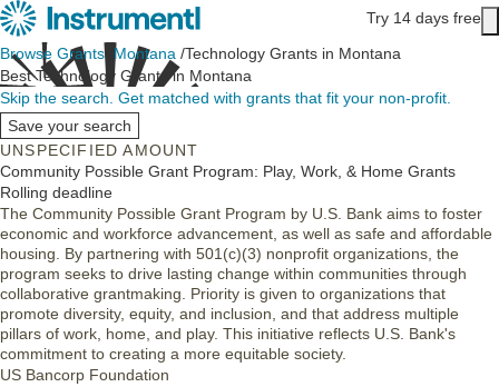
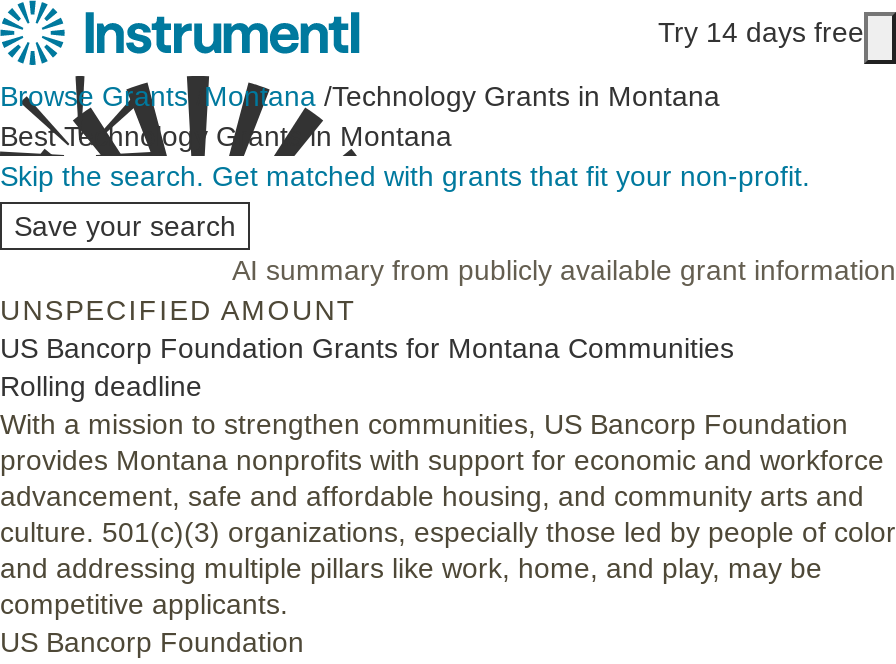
moved down: UNSPECIFIED AMOUNT

+ AI summary from publicly available grant information

- Community Possible Grant Program: Play, Work, & Home Grants
+ US Bancorp Foundation Grants for Montana Communities

moved down: Rolling deadline

- The Community Possible Grant Program by U.S. Bank aims to foster
- economic and workforce advancement, as well as safe and affordable
- housing. By partnering with 501(c)(3) nonprofit organizations, the
- program seeks to drive lasting change within communities through
- collaborative grantmaking. Priority is given to organizations that
- promote diversity, equity, and inclusion, and that address multiple
- pillars of work, home, and play. This initiative reflects U.S. Bank's
- commitment to creating a more equitable society.
+ With a mission to strengthen communities, US Bancorp Foundation
+ provides Montana nonprofits with support for economic and workforce
+ advancement, safe and affordable housing, and community arts and
+ culture. 501(c)(3) organizations, especially those led by people of color
+ and addressing multiple pillars like work, home, and play, may be
+ competitive applicants.
